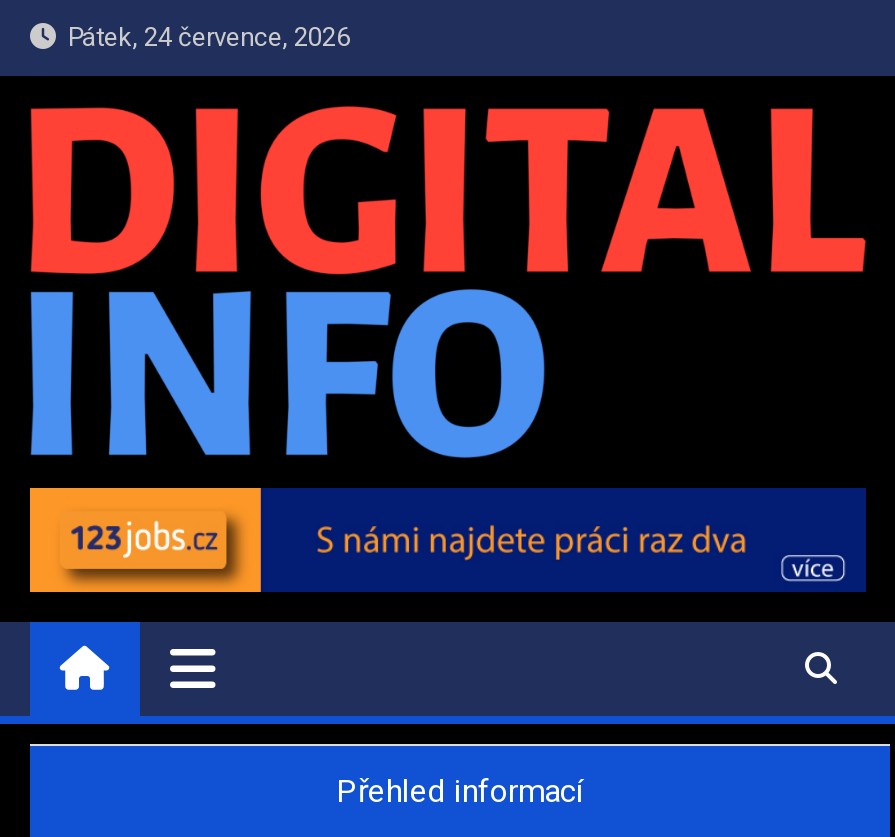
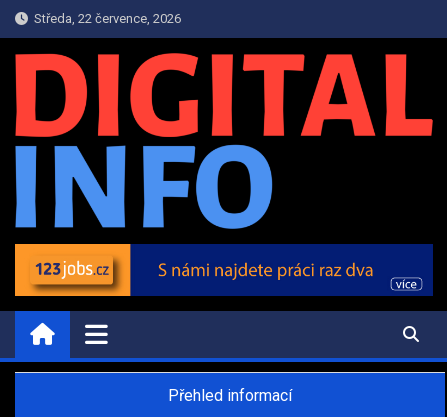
- Pátek, 24 července, 2026
+ Středa, 22 července, 2026
